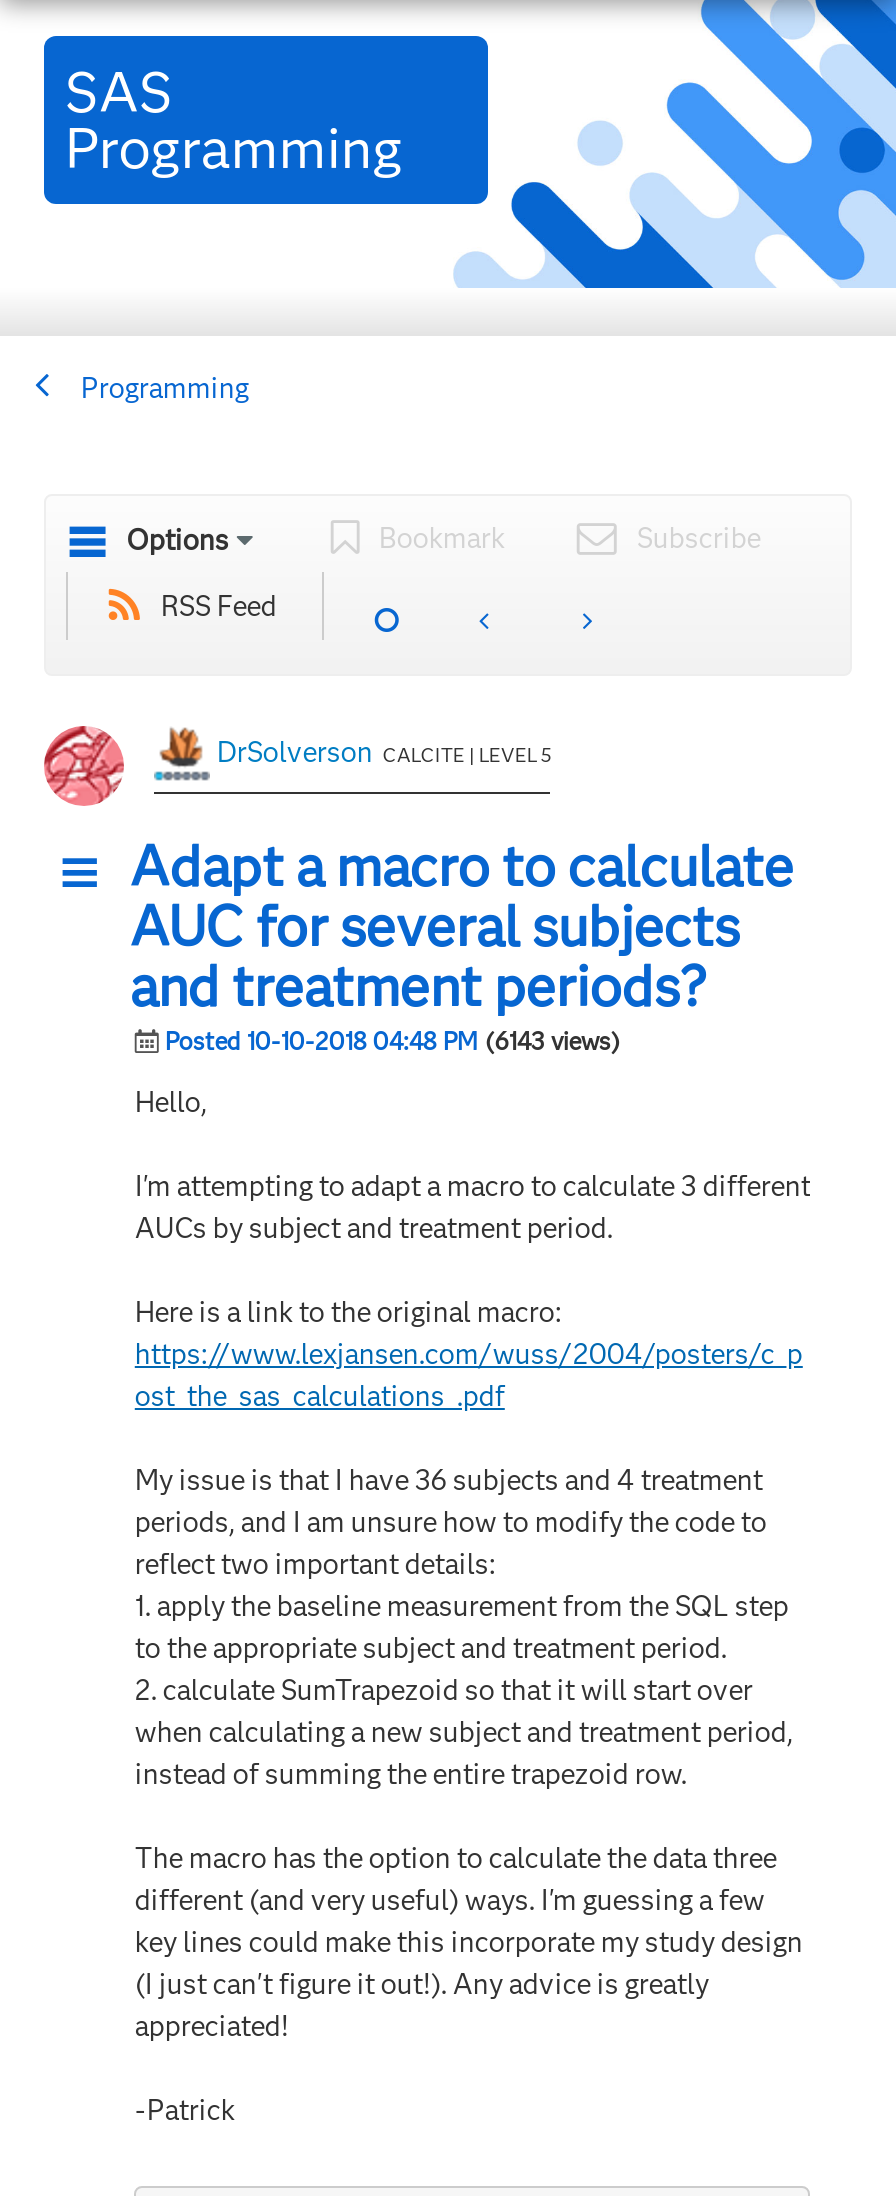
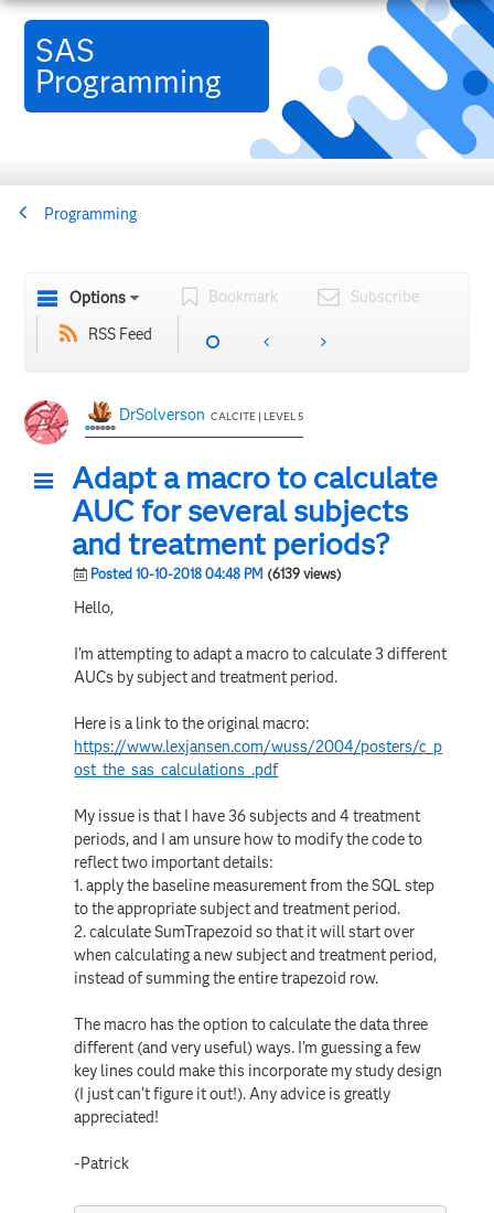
- Posted 10-10-2018 04:48 PM (6143 views)
+ Posted 10-10-2018 04:48 PM (6139 views)
